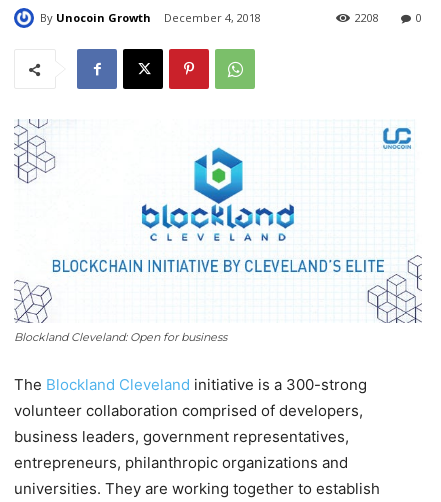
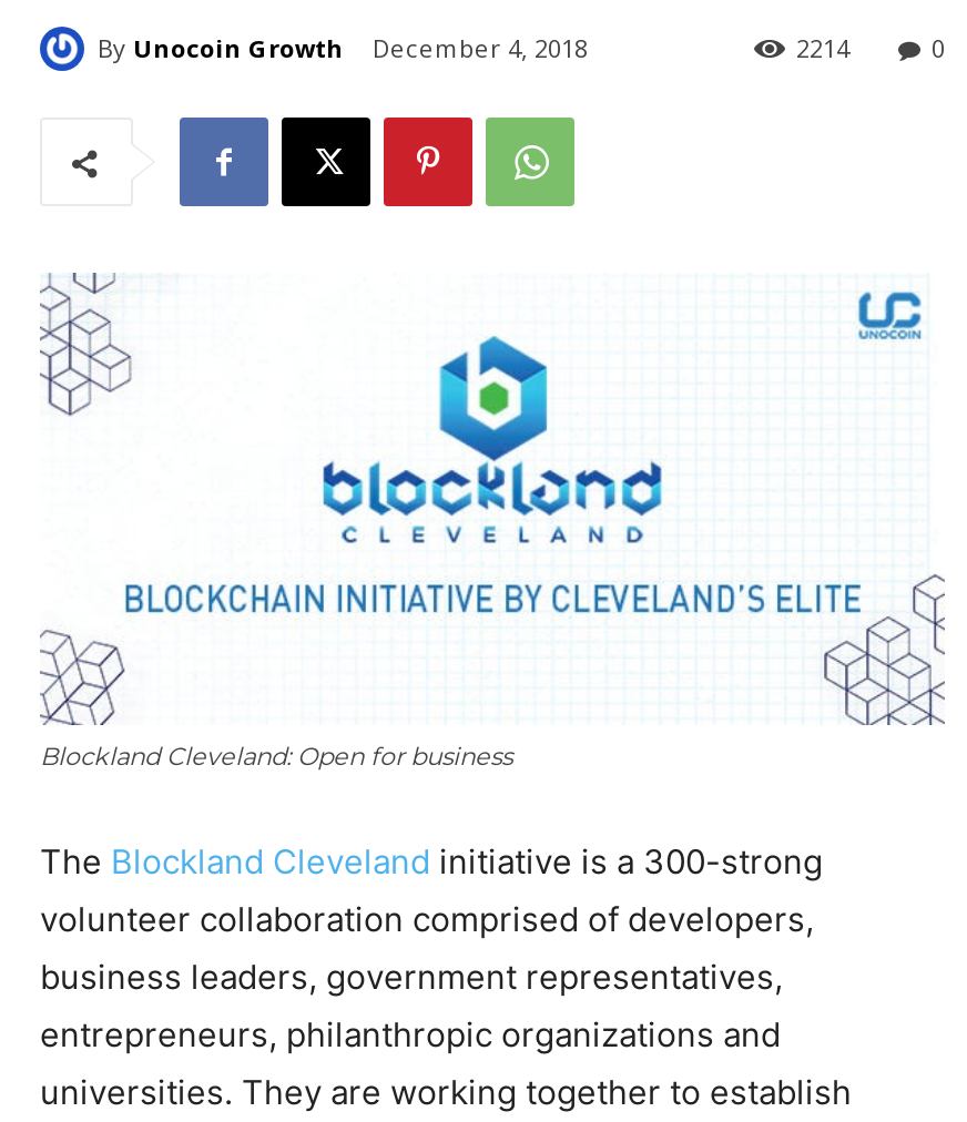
- 2208
+ 2214
